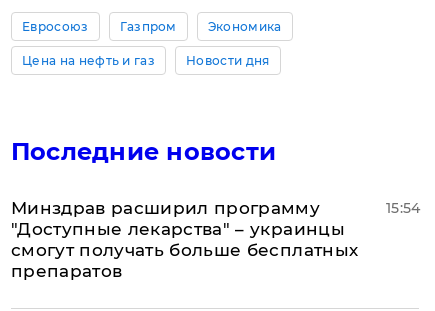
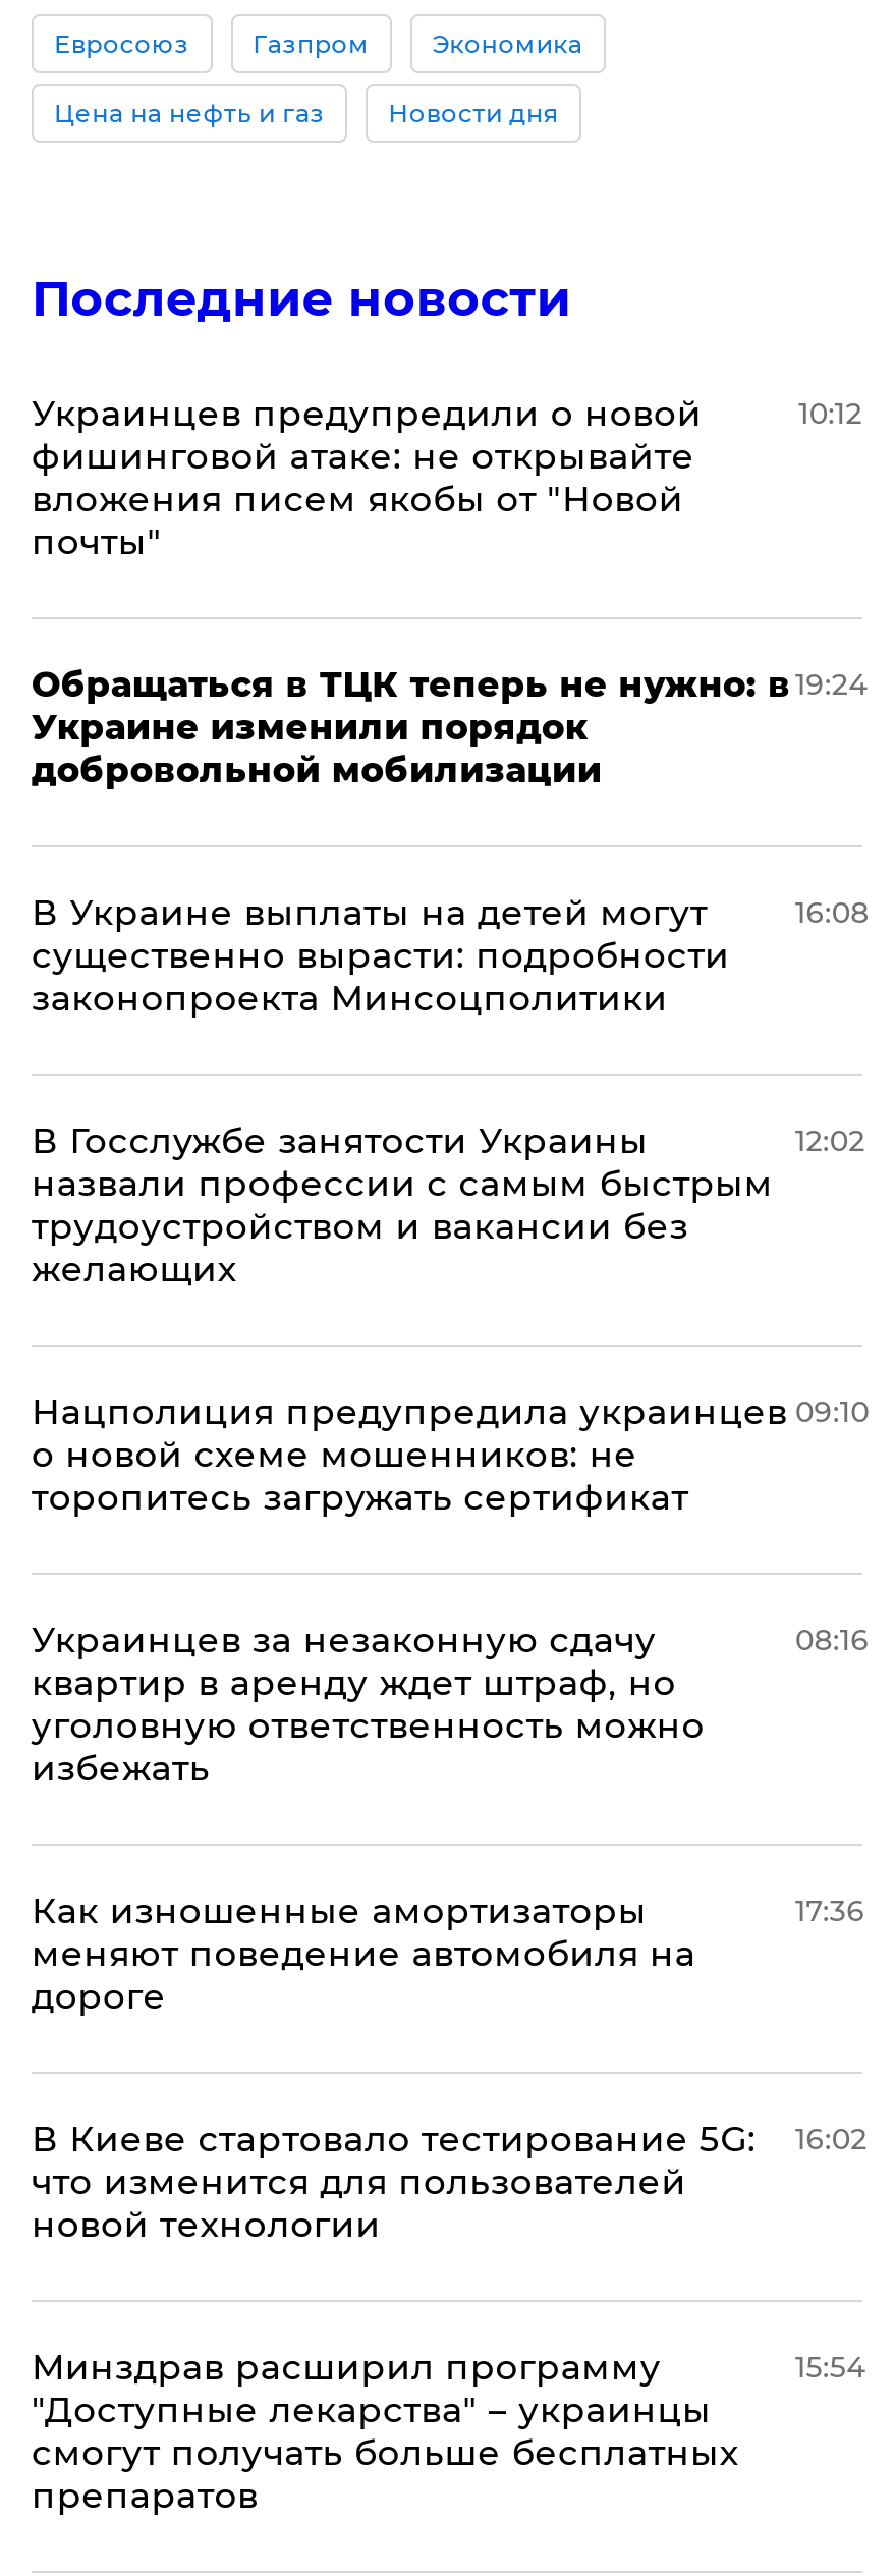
+ Украинцев предупредили о новой
+ фишинговой атаке: не открывайте
+ вложения писем якобы от "Новой
+ почты"

+ Обращаться в ТЦК теперь не нужно: в
+ Украине изменили порядок
+ добровольной мобилизации

+ В Украине выплаты на детей могут
+ существенно вырасти: подробности
+ законопроекта Минсоцполитики

+ В Госслужбе занятости Украины
+ назвали профессии с самым быстрым
+ трудоустройством и вакансии без
+ желающих

+ Нацполиция предупредила украинцев
+ о новой схеме мошенников: не
+ торопитесь загружать сертификат

+ Украинцев за незаконную сдачу
+ квартир в аренду ждет штраф, но
+ уголовную ответственность можно
+ избежать

+ Как изношенные амортизаторы
+ меняют поведение автомобиля на
+ дороге

+ В Киеве стартовало тестирование 5G:
+ что изменится для пользователей
+ новой технологии

+ 19:24

+ 16:08

+ 12:02

+ 09:10

+ 08:16

+ 17:36

+ 16:02

+ 10:12
